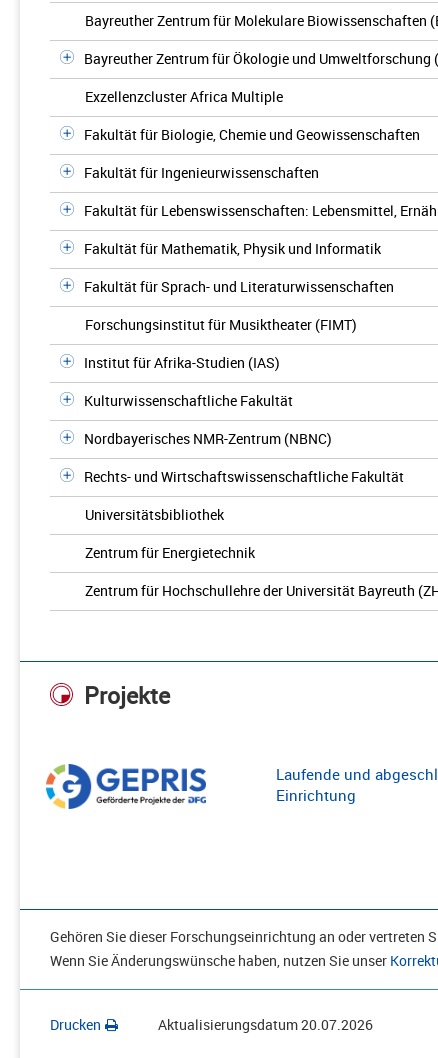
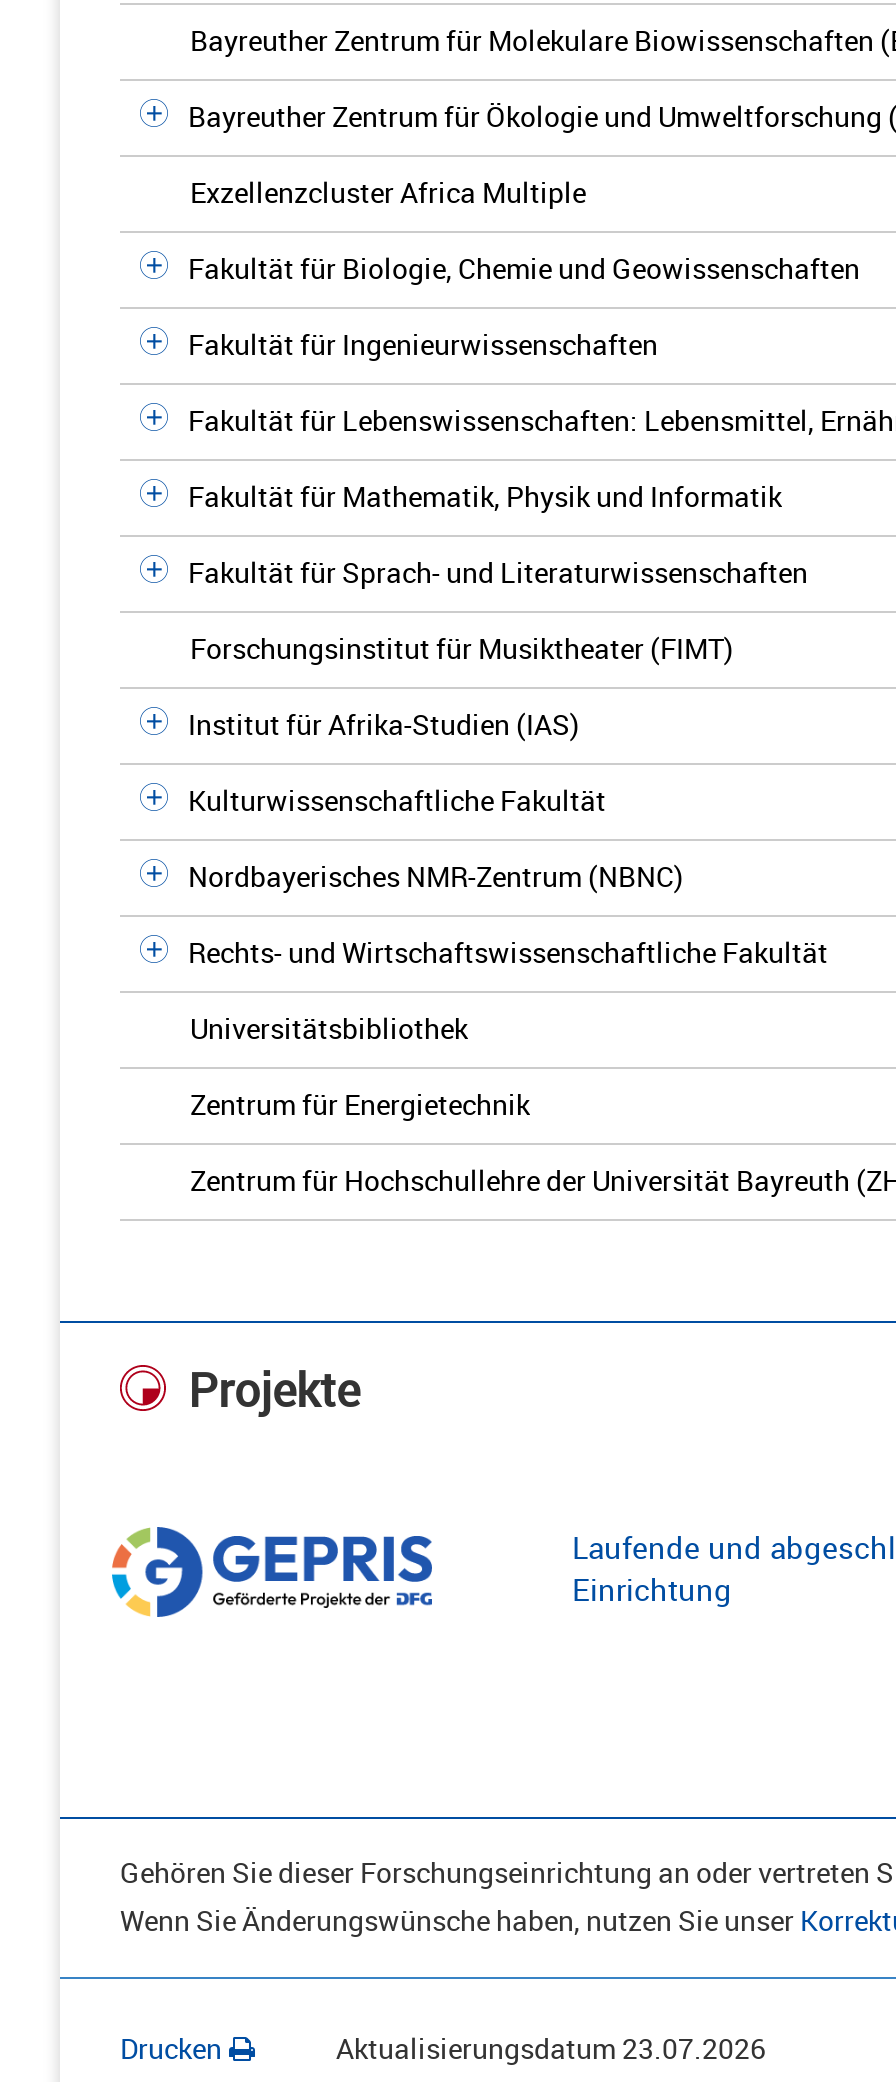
- Aktualisierungsdatum 20.07.2026
+ Aktualisierungsdatum 23.07.2026
